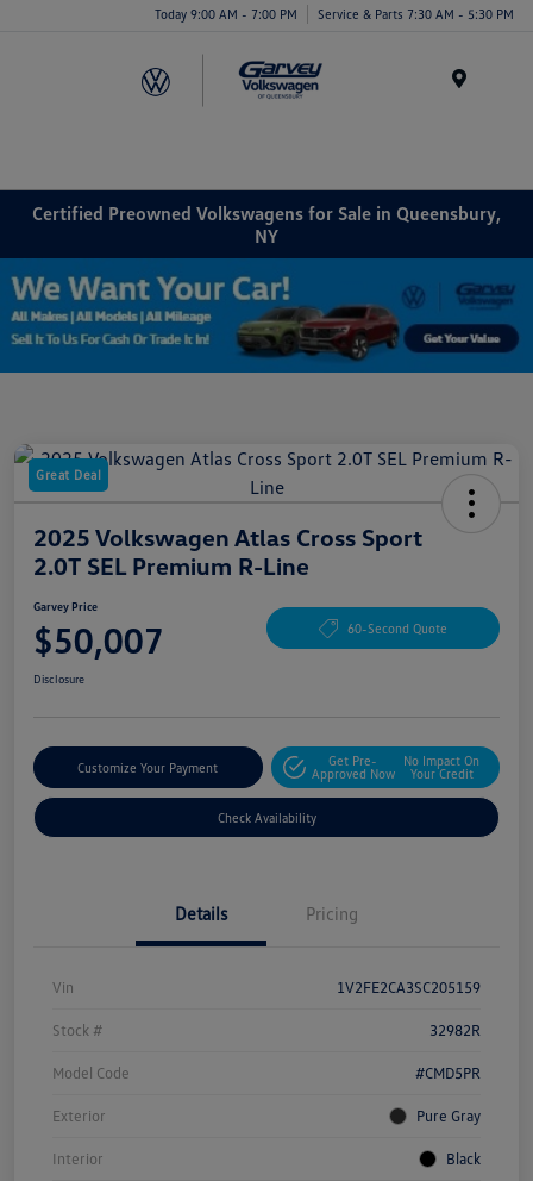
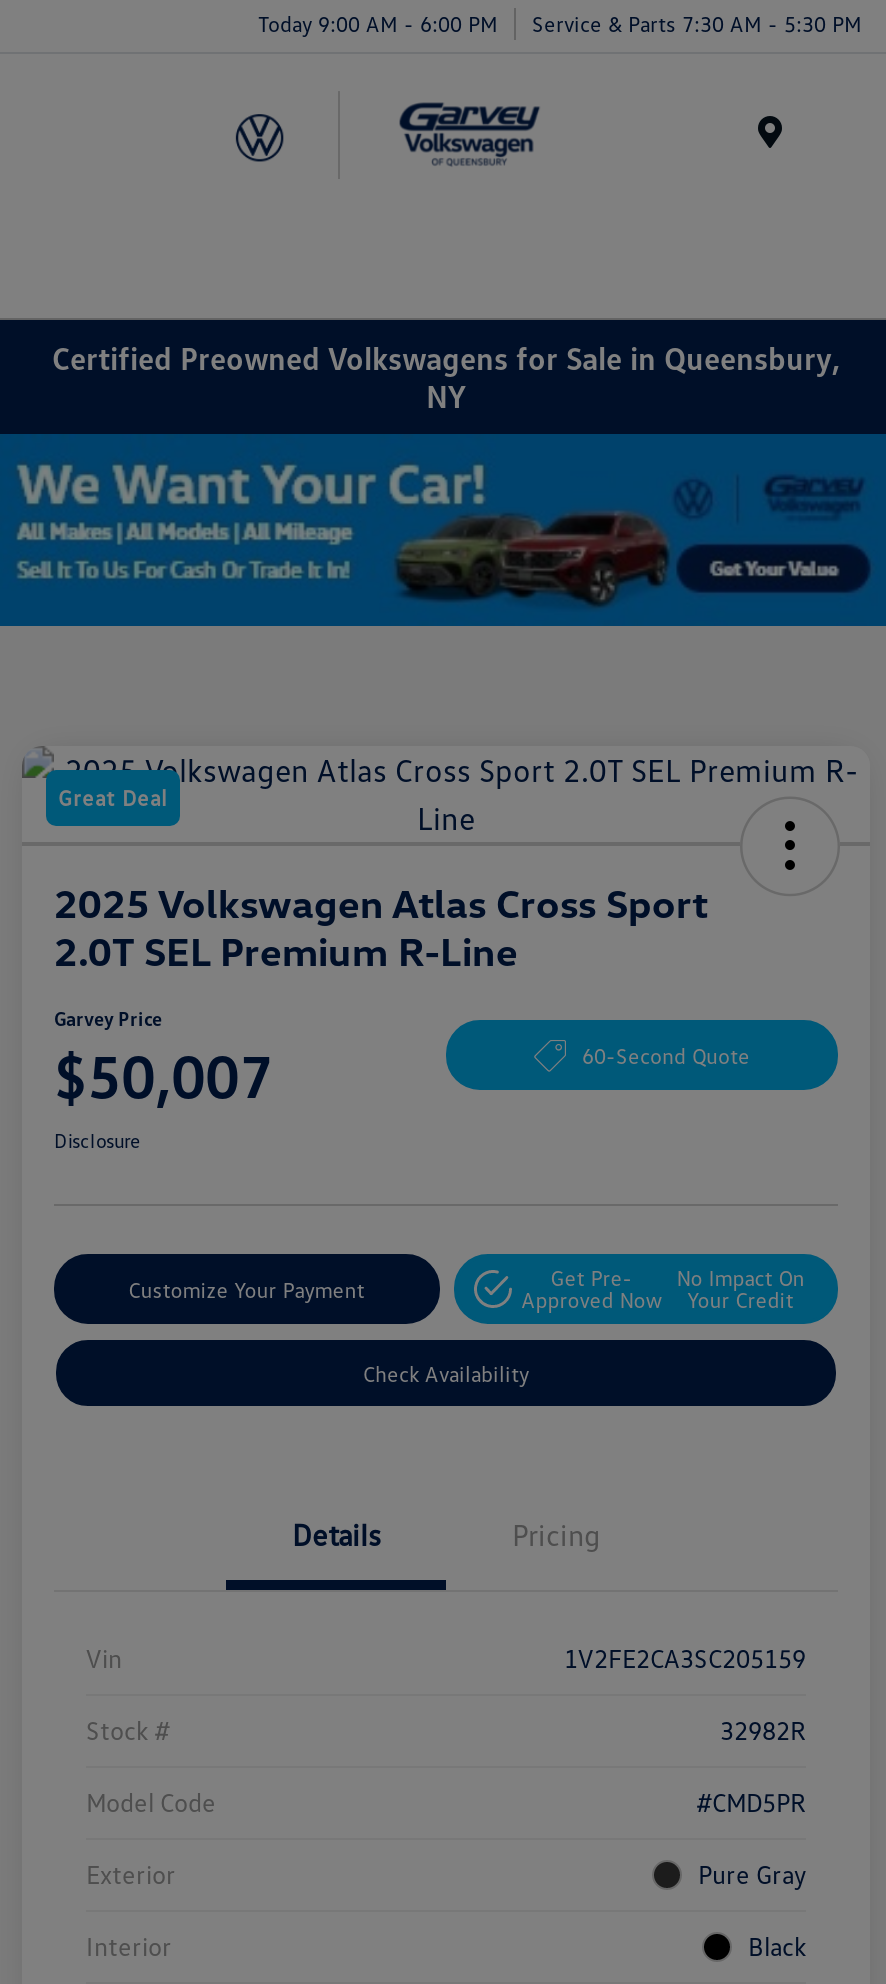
- Today 9:00 AM - 7:00 PM Service & Parts 7:30 AM - 5:30 PM
+ Today 9:00 AM - 6:00 PM Service & Parts 7:30 AM - 5:30 PM
